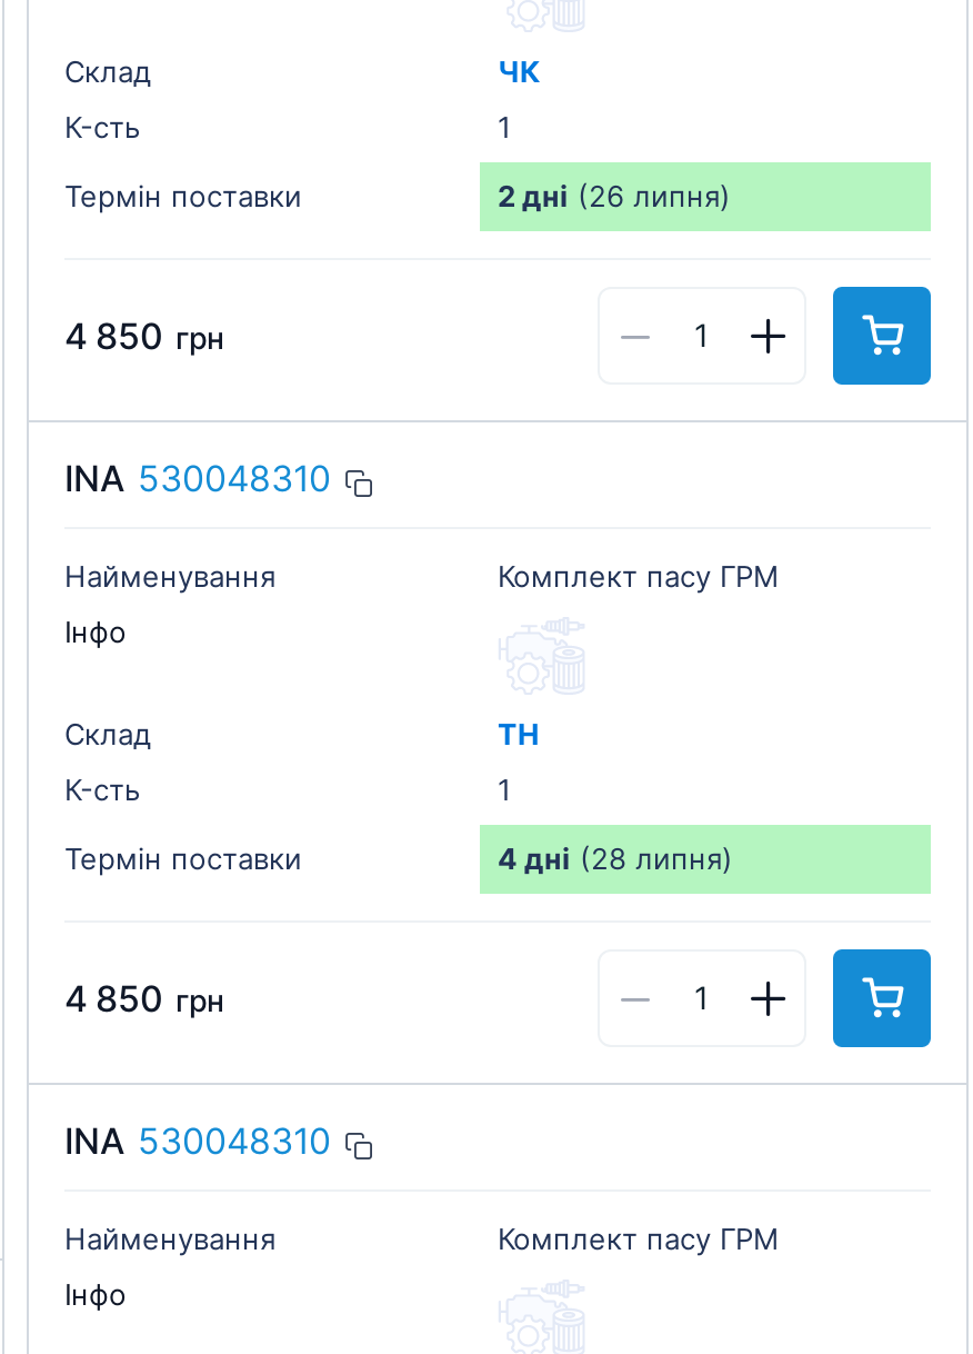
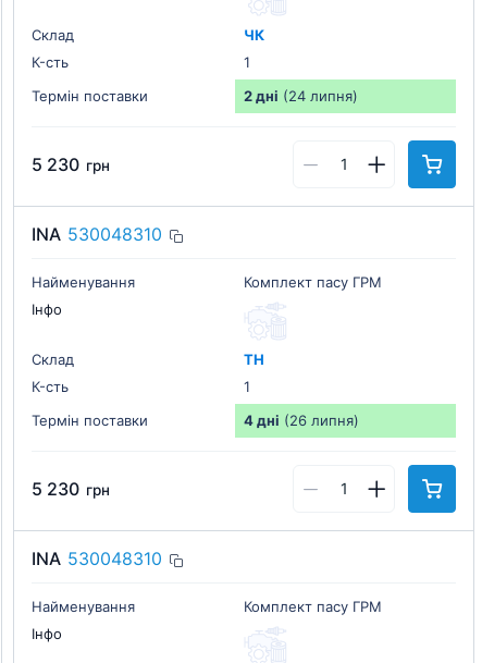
- 2 дні (26 липня)
+ 2 дні (24 липня)

- 4 850 грн
+ 5 230 грн

- 4 дні (28 липня)
+ 4 дні (26 липня)

- 4 850 грн
+ 5 230 грн
